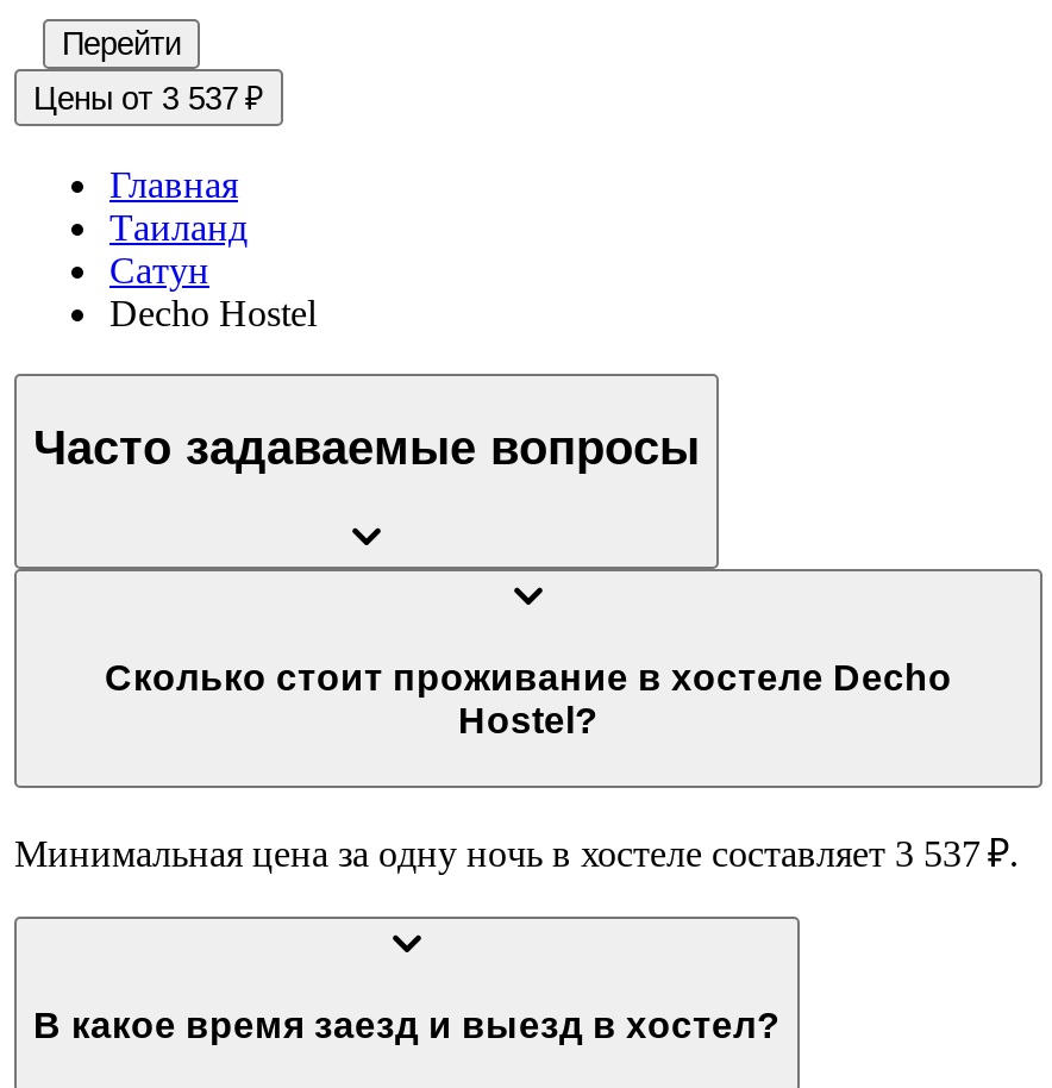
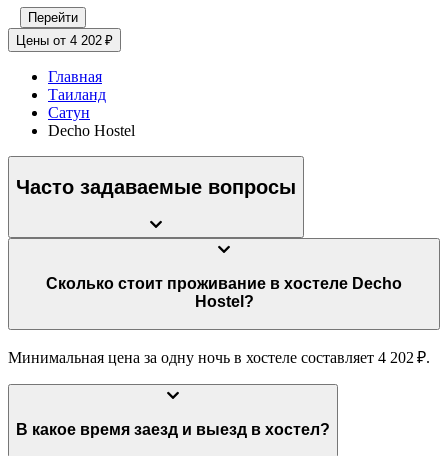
- Цены от 3 537 ₽
+ Цены от 4 202 ₽

- Минимальная цена за одну ночь в хостеле составляет 3 537 ₽.
+ Минимальная цена за одну ночь в хостеле составляет 4 202 ₽.
